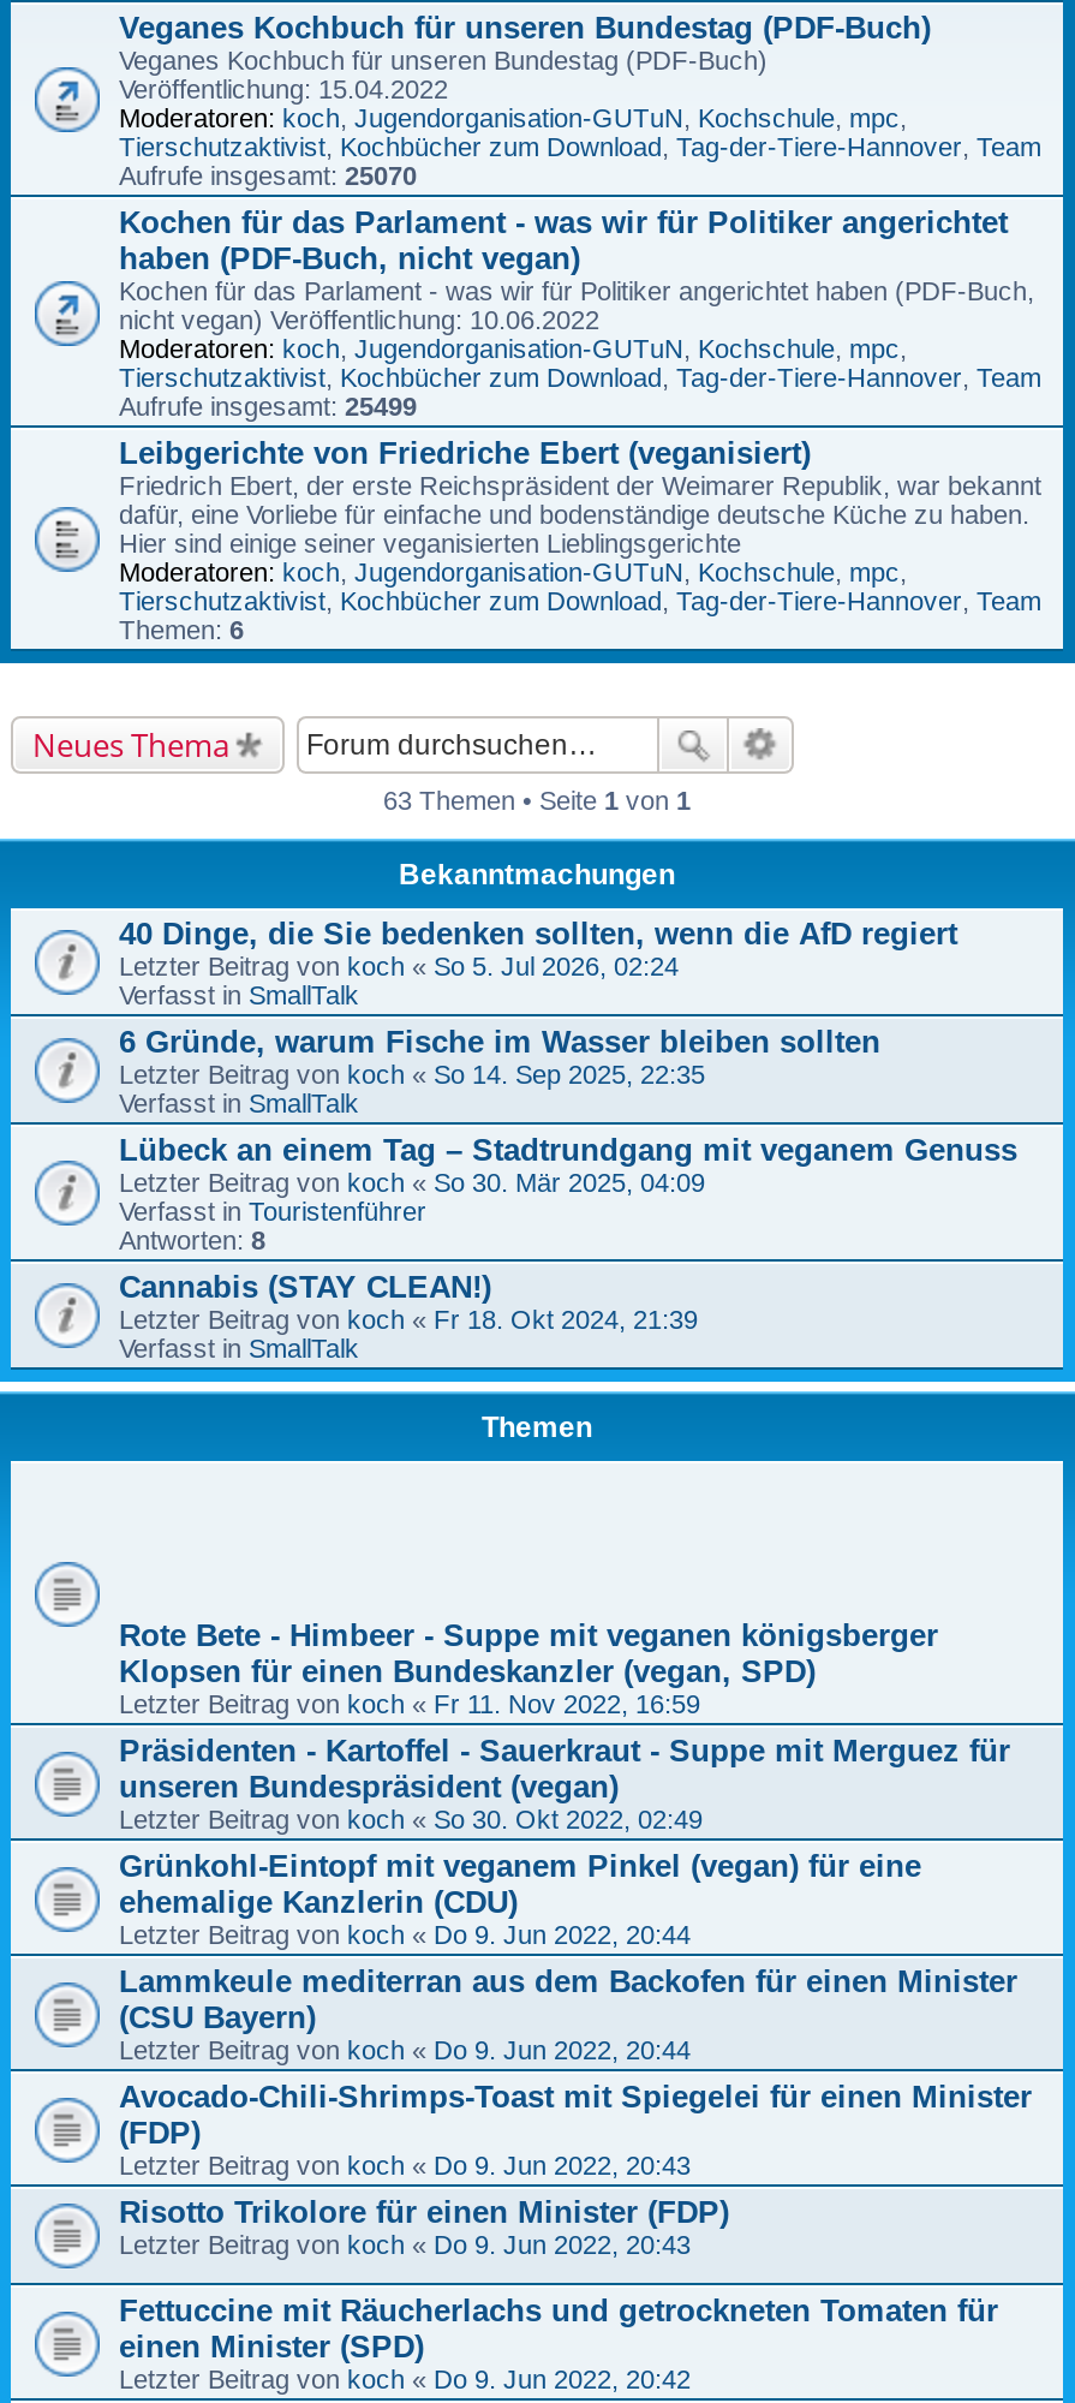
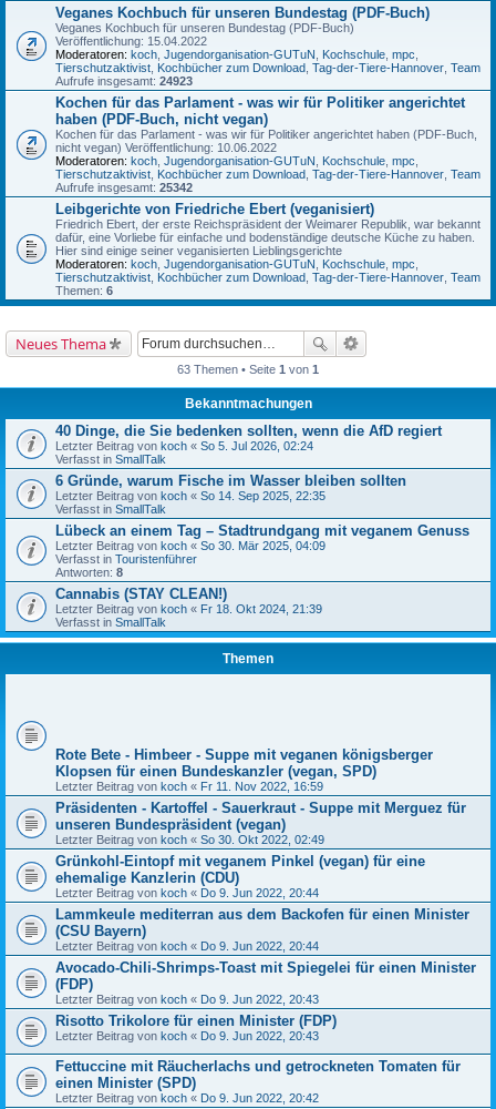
- Aufrufe insgesamt: 25070
+ Aufrufe insgesamt: 24923

- Aufrufe insgesamt: 25499
+ Aufrufe insgesamt: 25342
